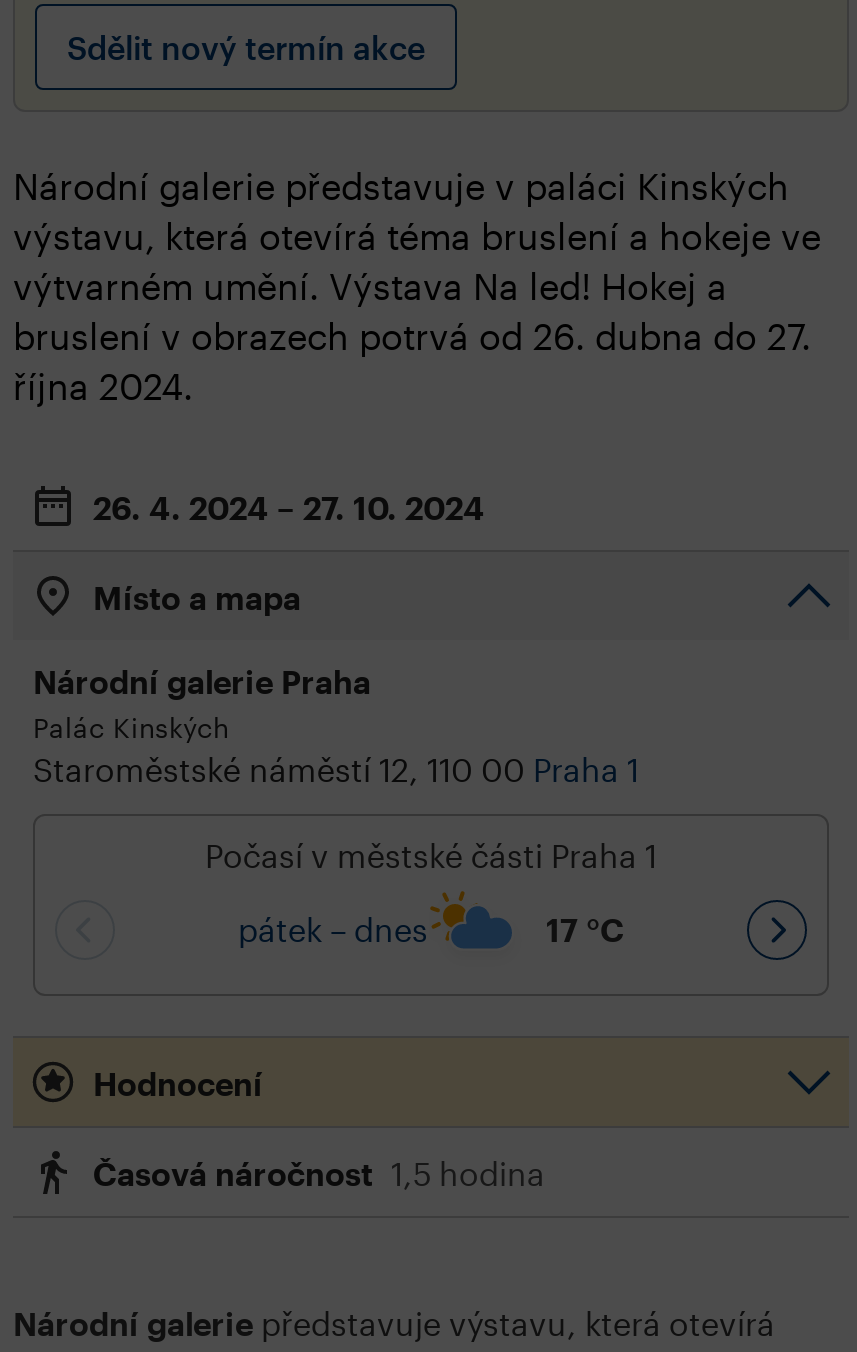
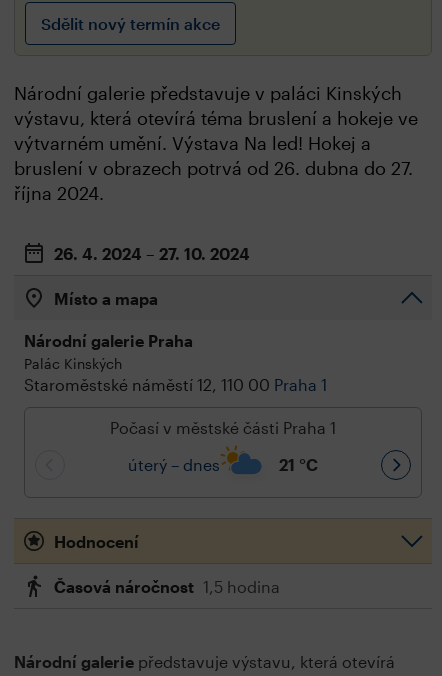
- pátek – dnes
+ úterý – dnes

- 17 °C
+ 21 °C
